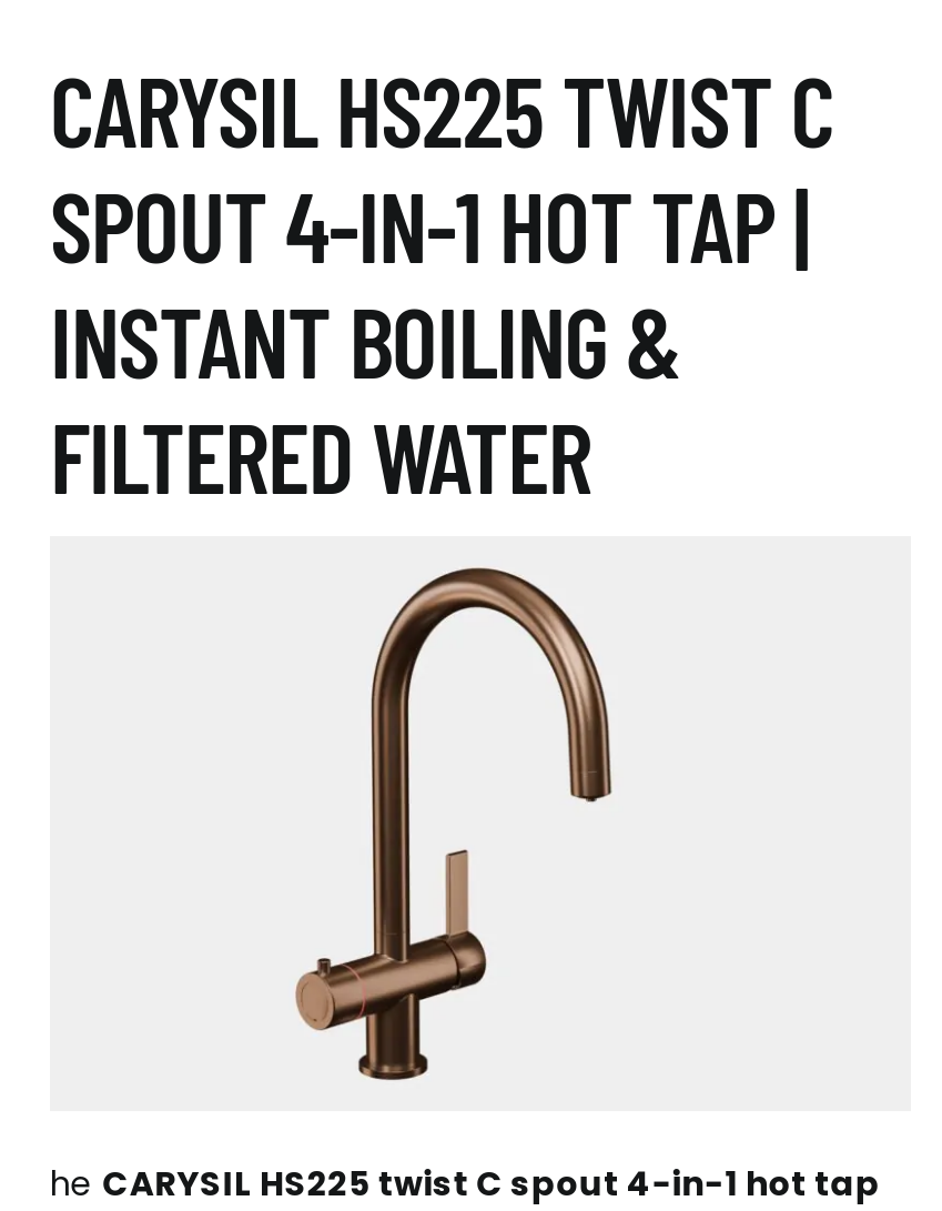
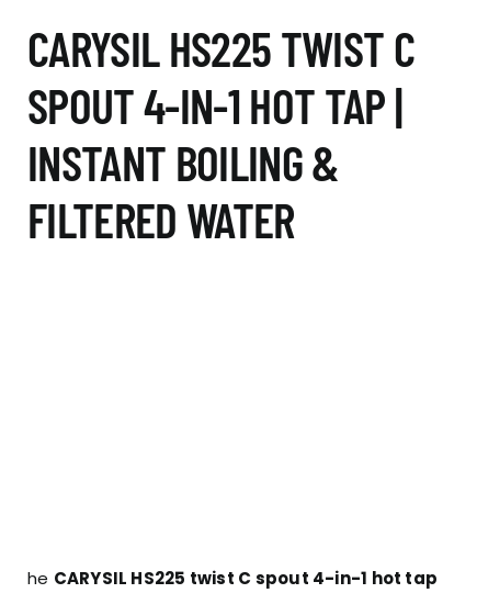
- [image]
